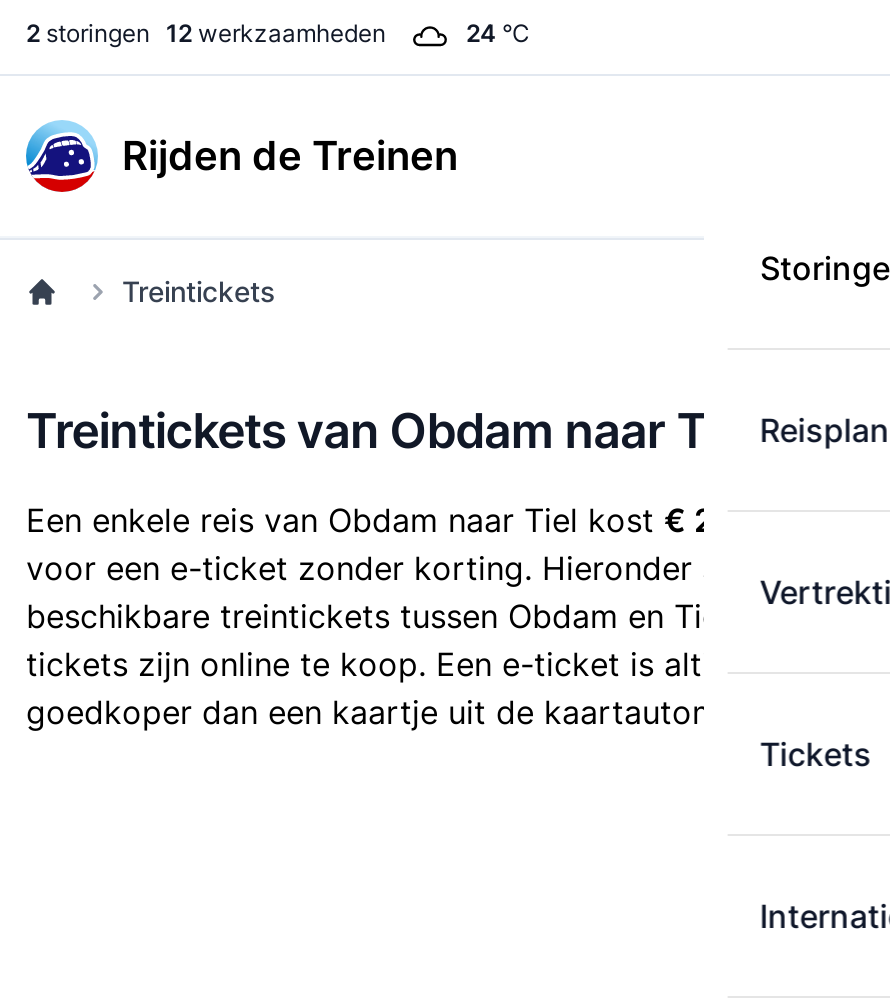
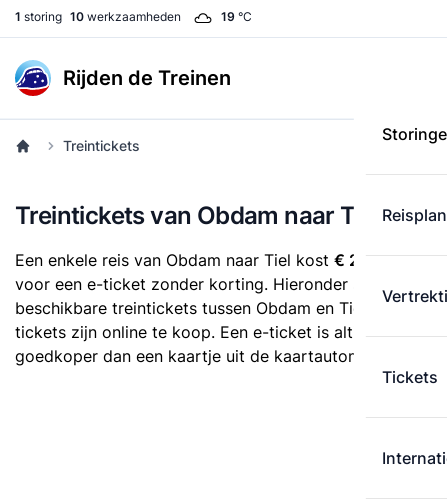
- 2 storingen 12 werkzaamheden
+ 1 storing 10 werkzaamheden

- 24 °C
+ 19 °C
